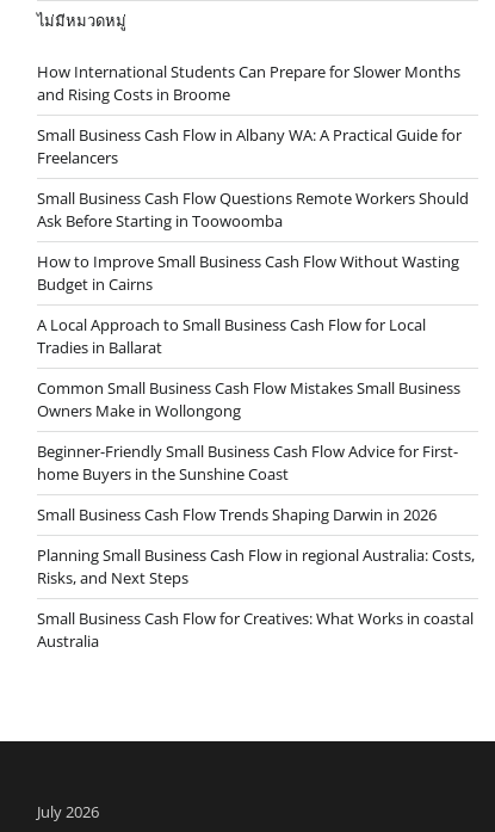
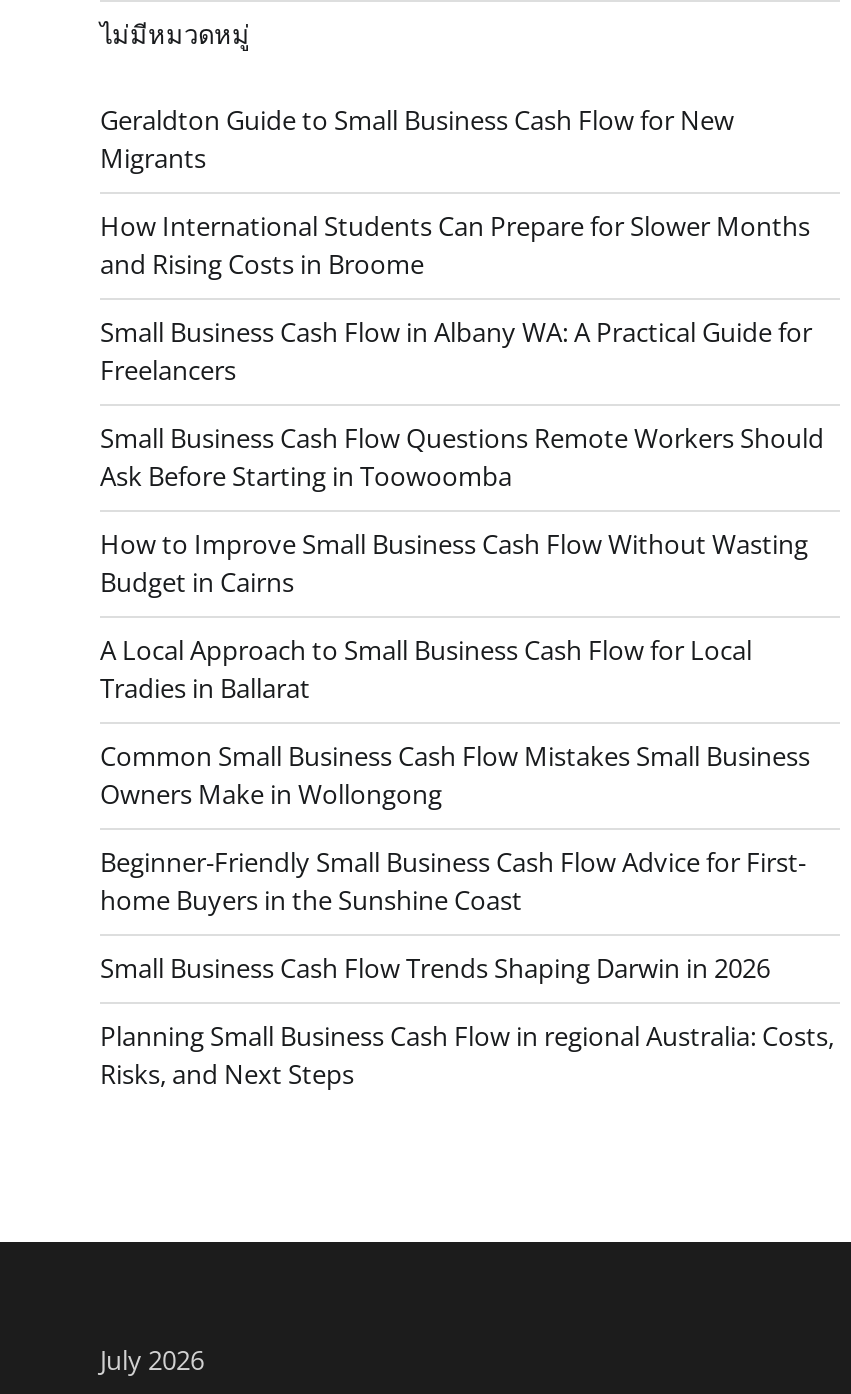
+ Geraldton Guide to Small Business Cash Flow for New
+ Migrants

moved down: How International Students Can Prepare for Slower Months | and Rising Costs in Broome | Small Business Cash Flow in Albany WA: A Practical Guide for | ... | Planning Small Business Cash Flow in regional Australia: Costs, | Risks, and Next Steps

- Small Business Cash Flow for Creatives: What Works in coastal
- Australia
